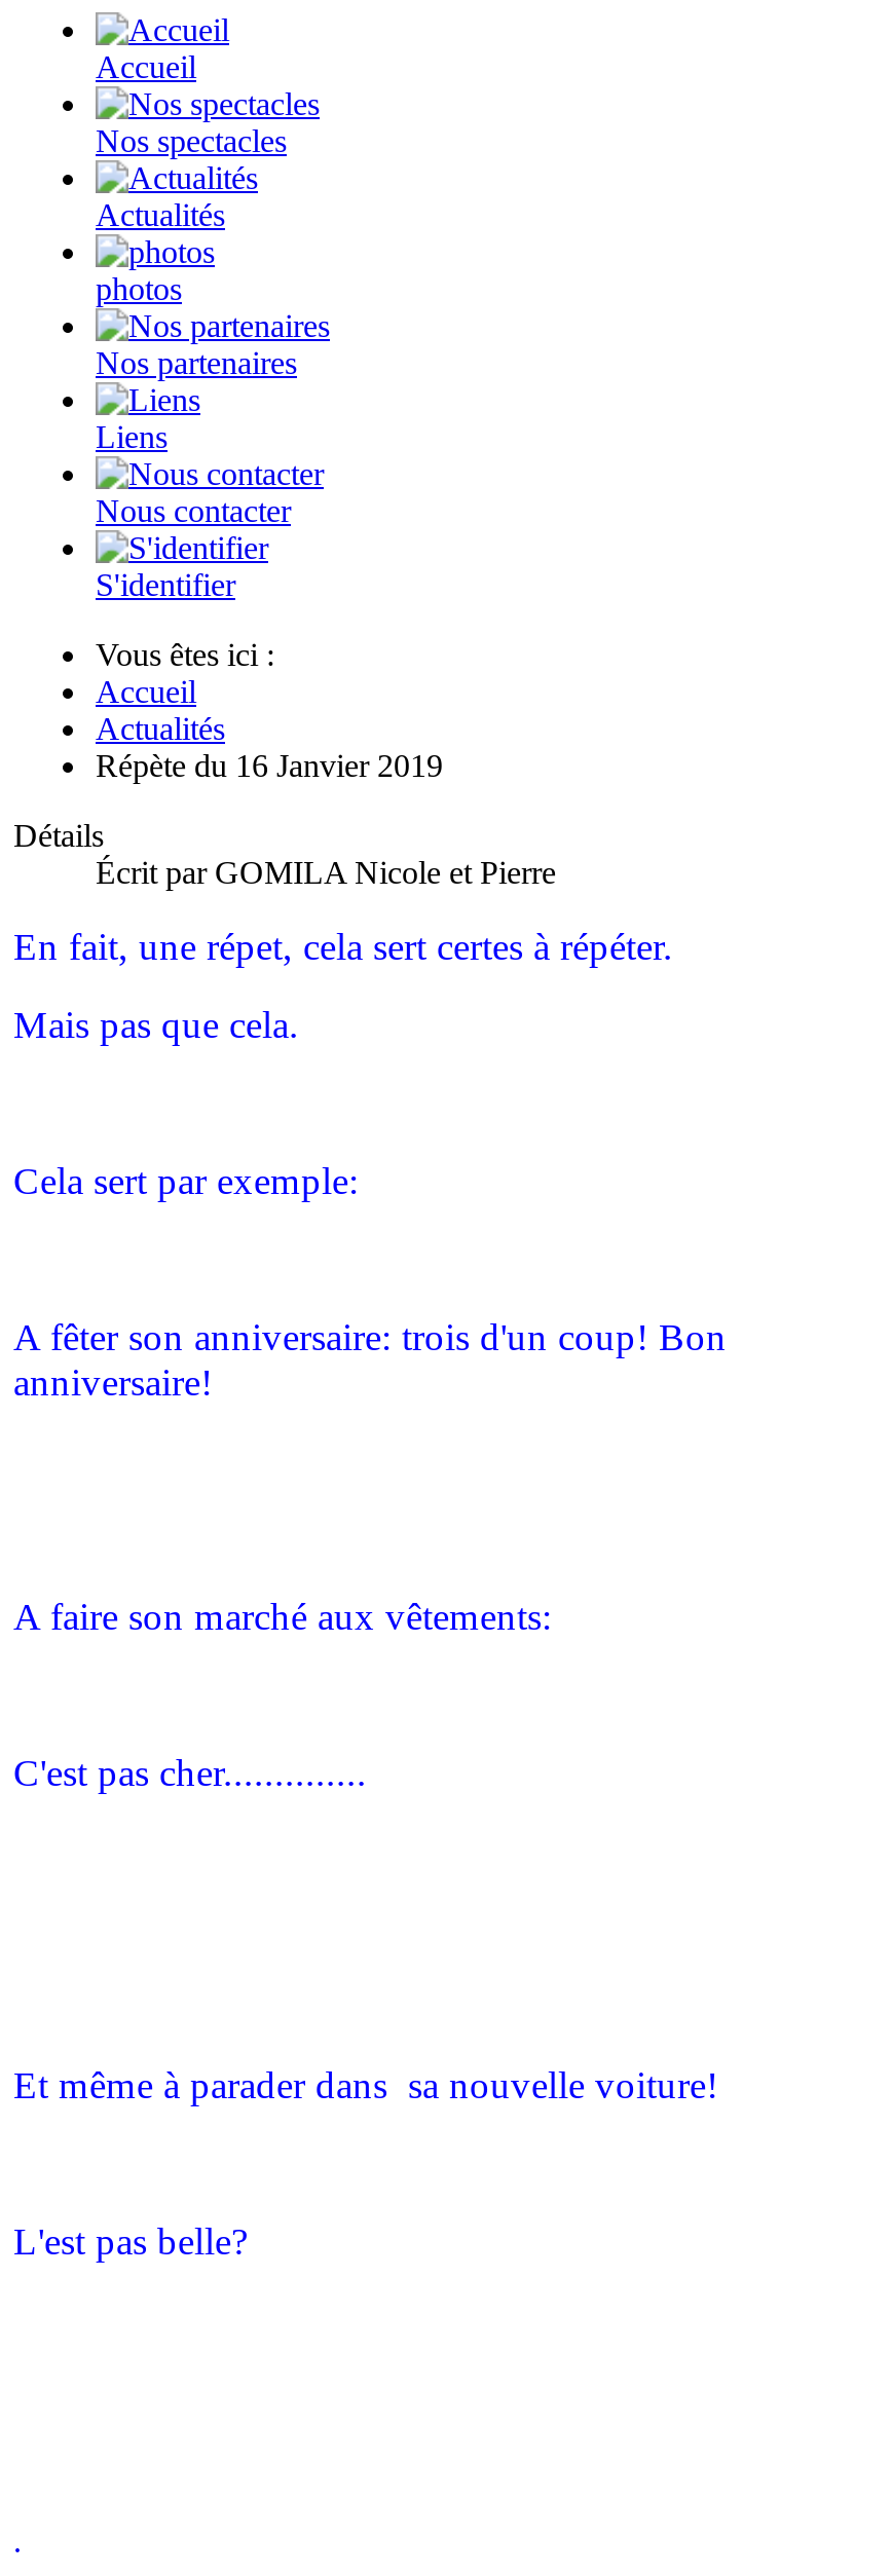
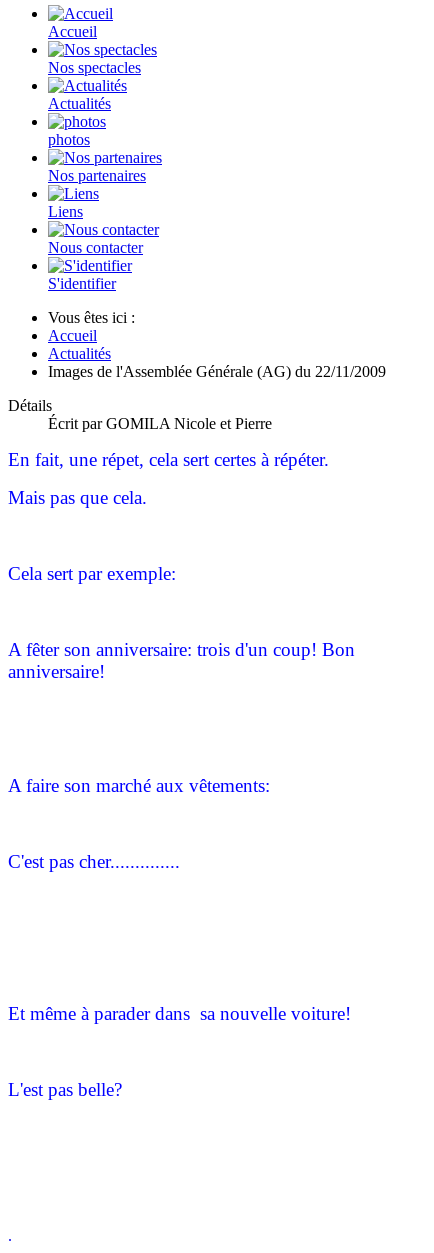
- Répète du 16 Janvier 2019
+ Images de l'Assemblée Générale (AG) du 22/11/2009
